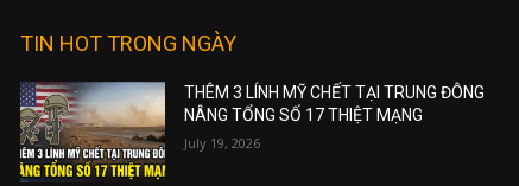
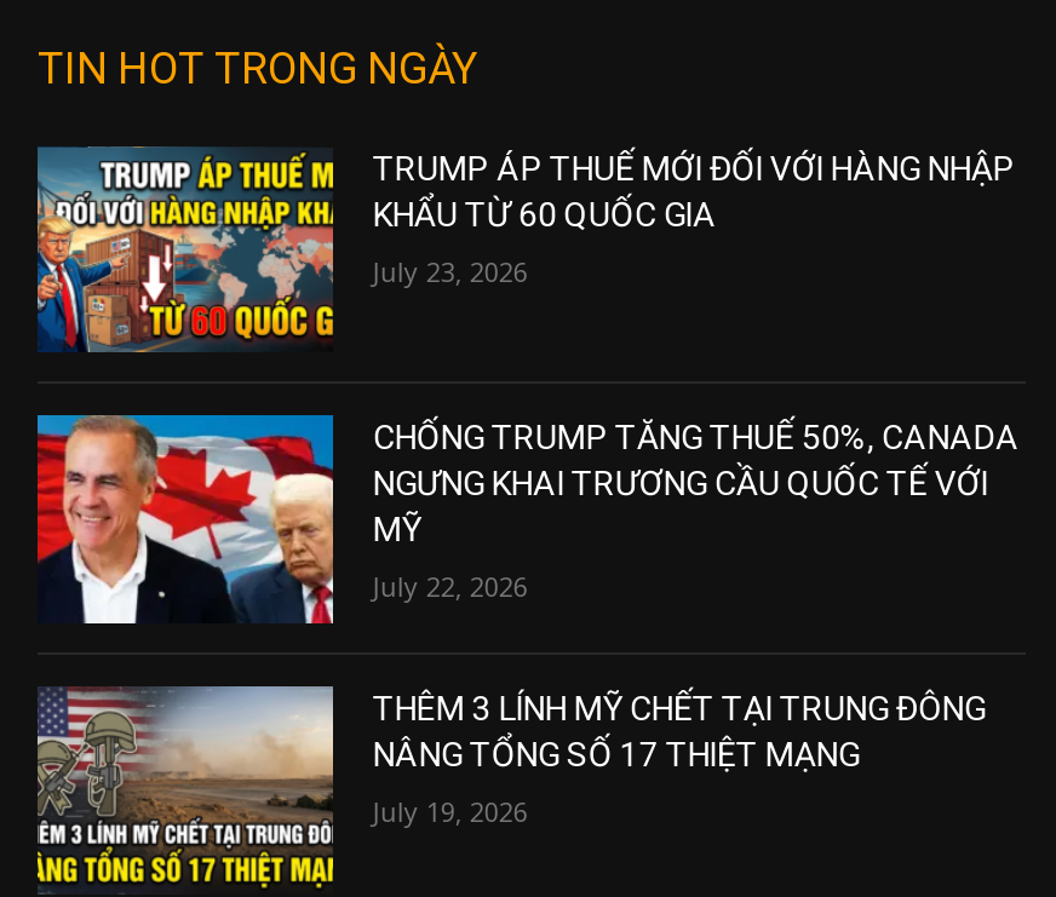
+ [image]
+ TRUMP ÁP THUẾ MỚI ĐỐI VỚI HÀNG NHẬP
+ KHẨU TỪ 60 QUỐC GIA
+ July 23, 2026

+ [image]
+ CHỐNG TRUMP TĂNG THUẾ 50%, CANADA
+ NGƯNG KHAI TRƯƠNG CẦU QUỐC TẾ VỚI
+ MỸ
+ July 22, 2026
